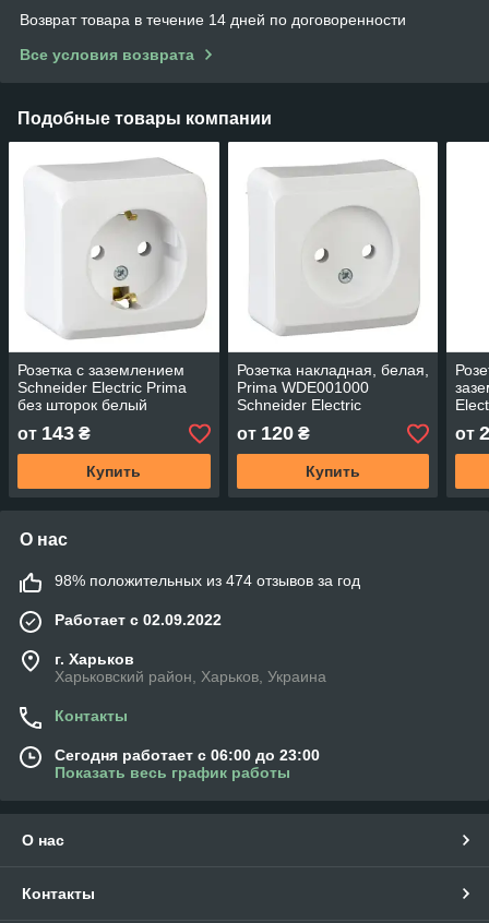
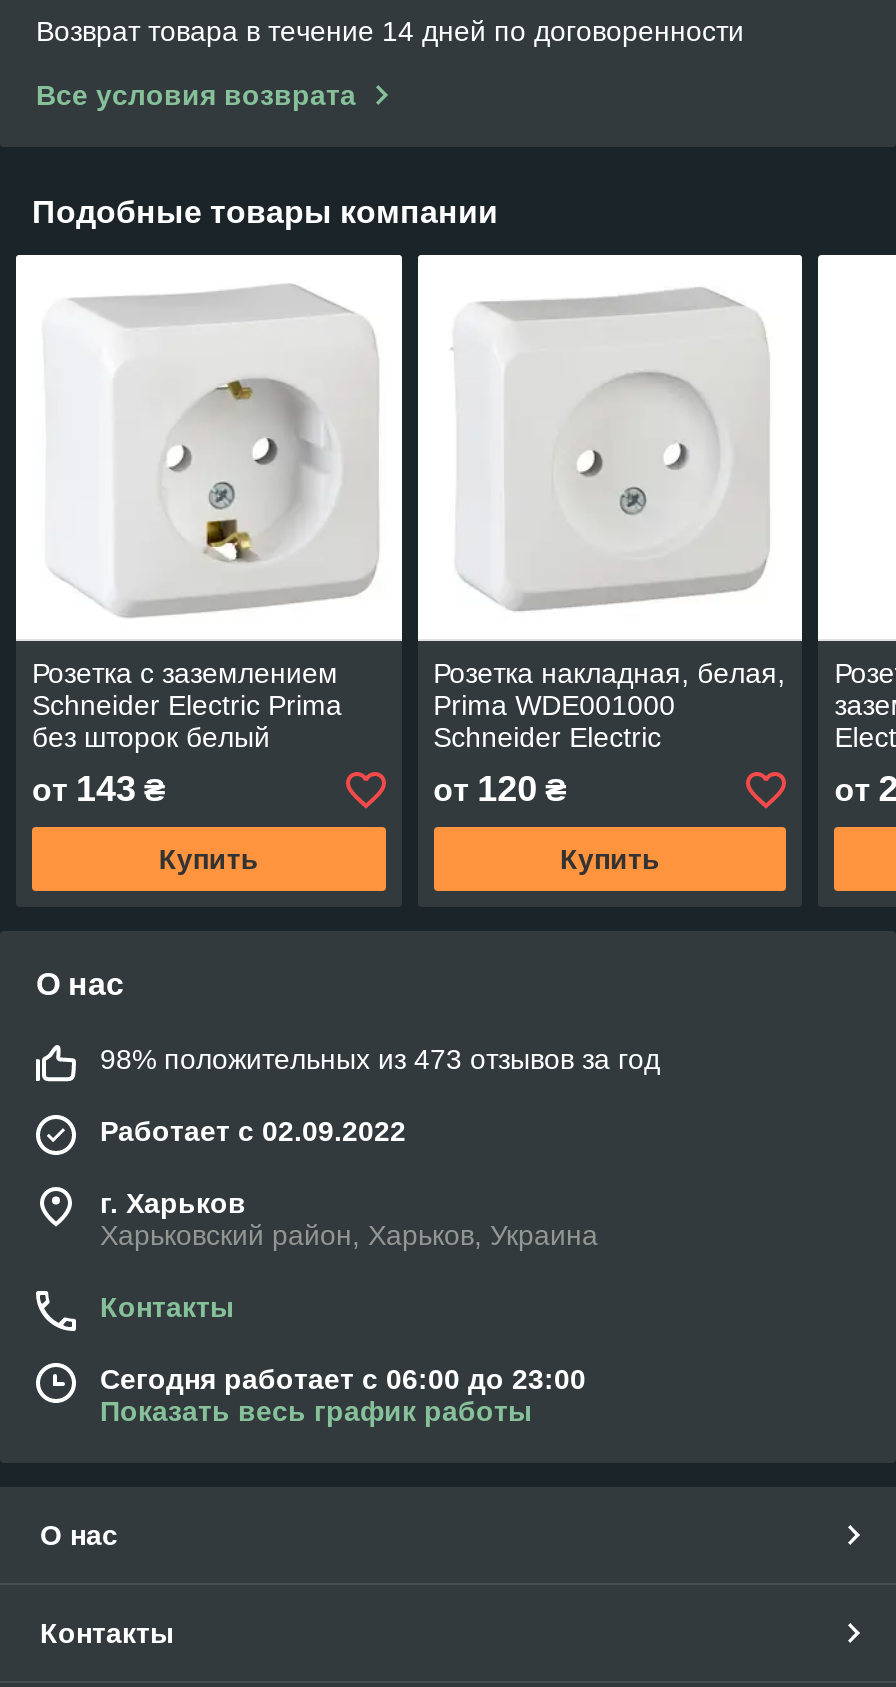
- 98% положительных из 474 отзывов за год
+ 98% положительных из 473 отзывов за год
